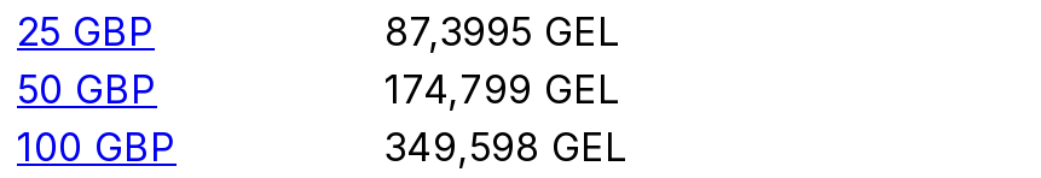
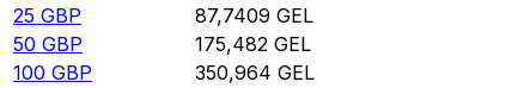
- 87,3995 GEL
+ 87,7409 GEL

- 174,799 GEL
+ 175,482 GEL

- 349,598 GEL
+ 350,964 GEL
